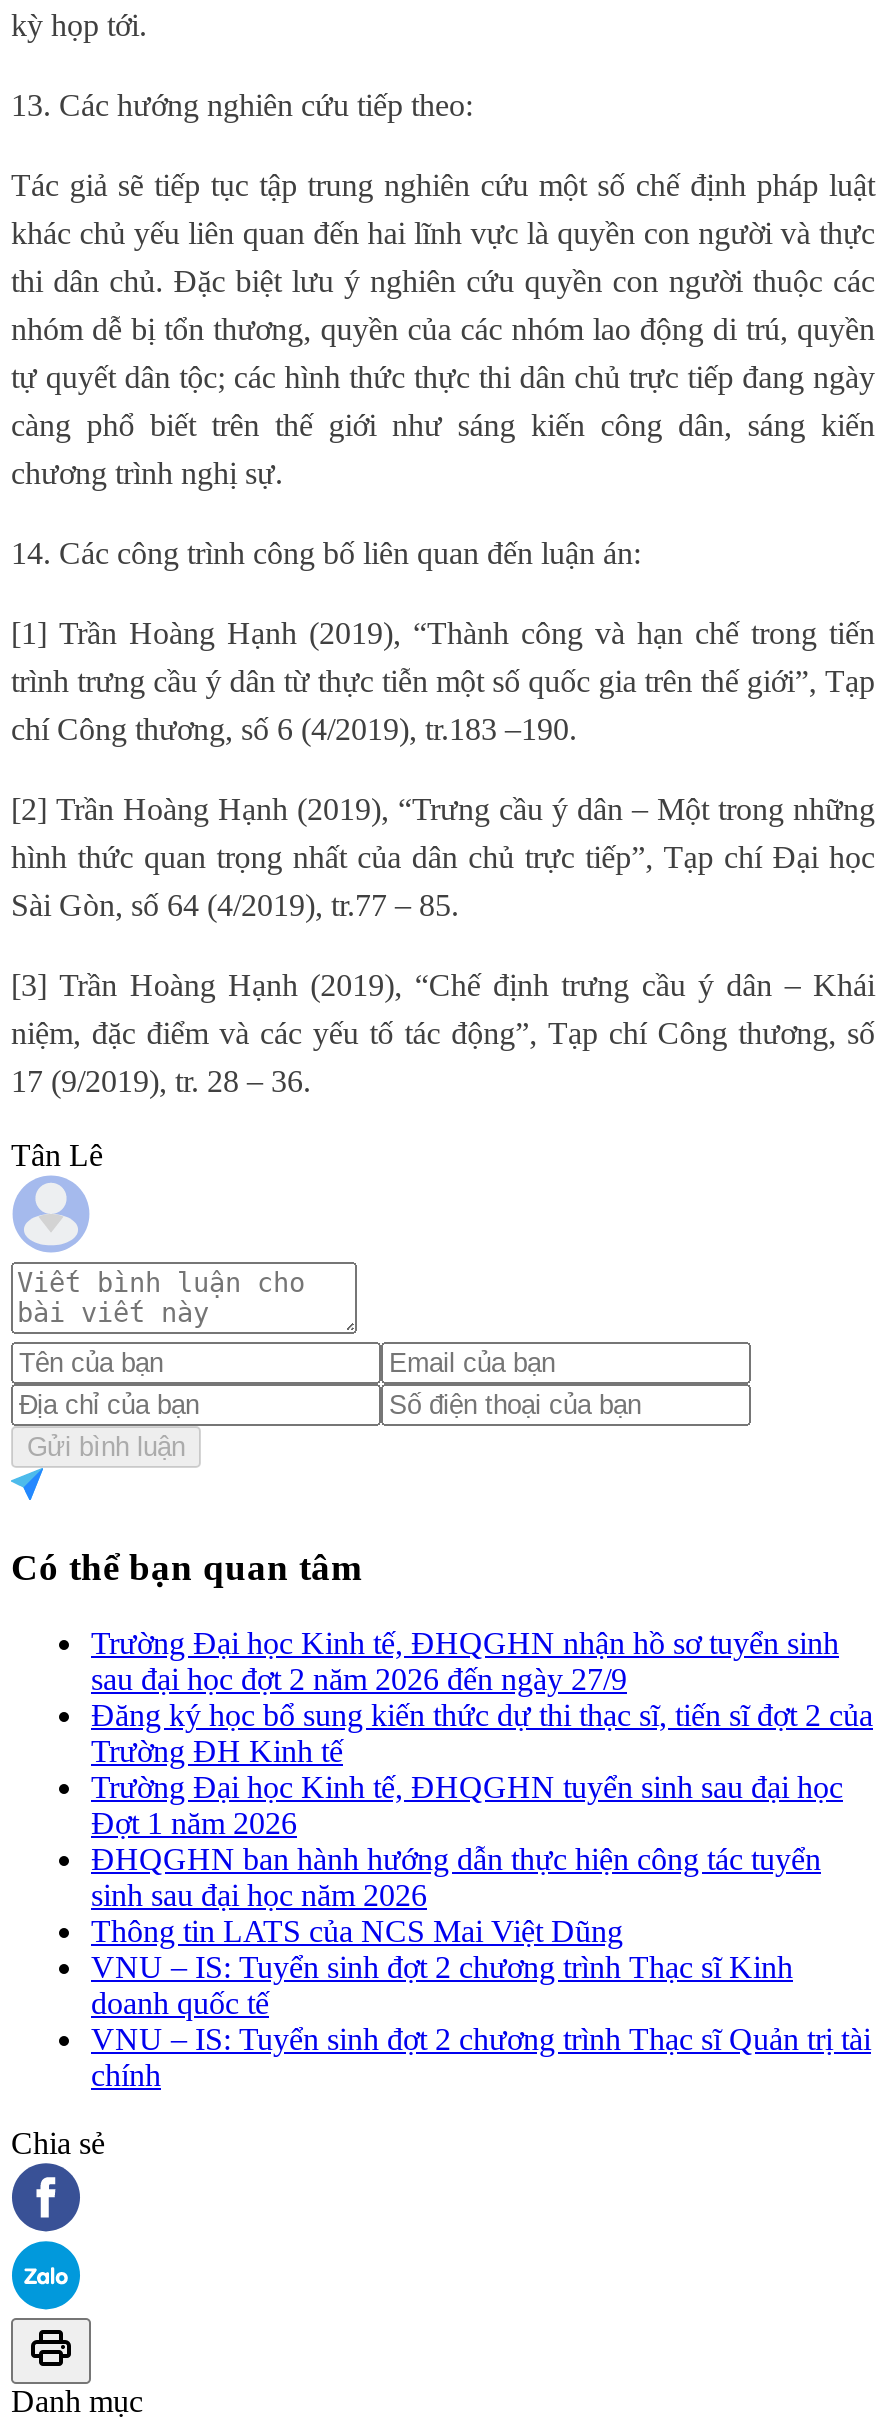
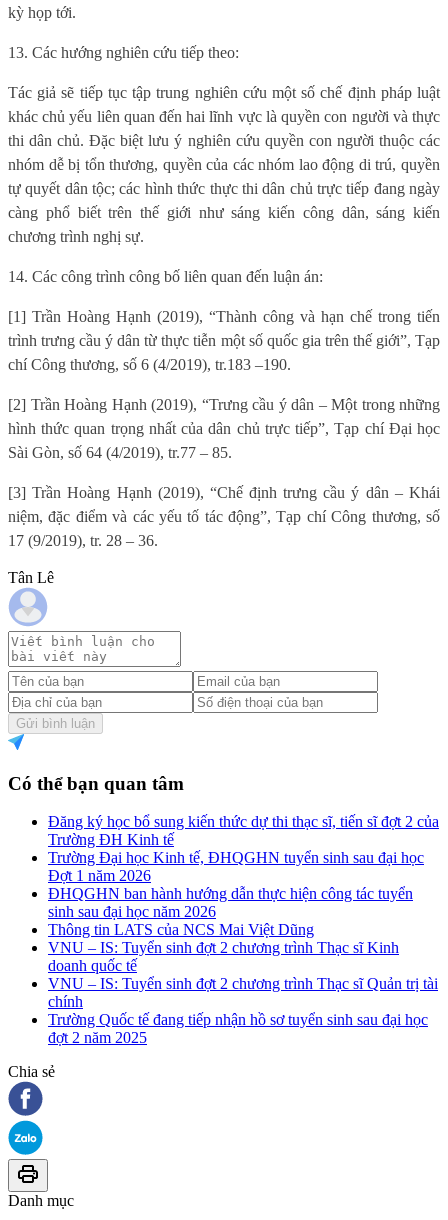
- Trường Đại học Kinh tế, ĐHQGHN nhận hồ sơ tuyển sinh
- sau đại học đợt 2 năm 2026 đến ngày 27/9

moved up: Đăng ký học bổ sung kiến thức dự thi thạc sĩ, tiến sĩ đợt 2 của | Trường ĐH Kinh tế | Trường Đại học Kinh tế, ĐHQGHN tuyển sinh sau đại học | ... | VNU – IS: Tuyển sinh đợt 2 chương trình Thạc sĩ Quản trị tài | chính

+ Trường Quốc tế đang tiếp nhận hồ sơ tuyển sinh sau đại học
+ đợt 2 năm 2025
